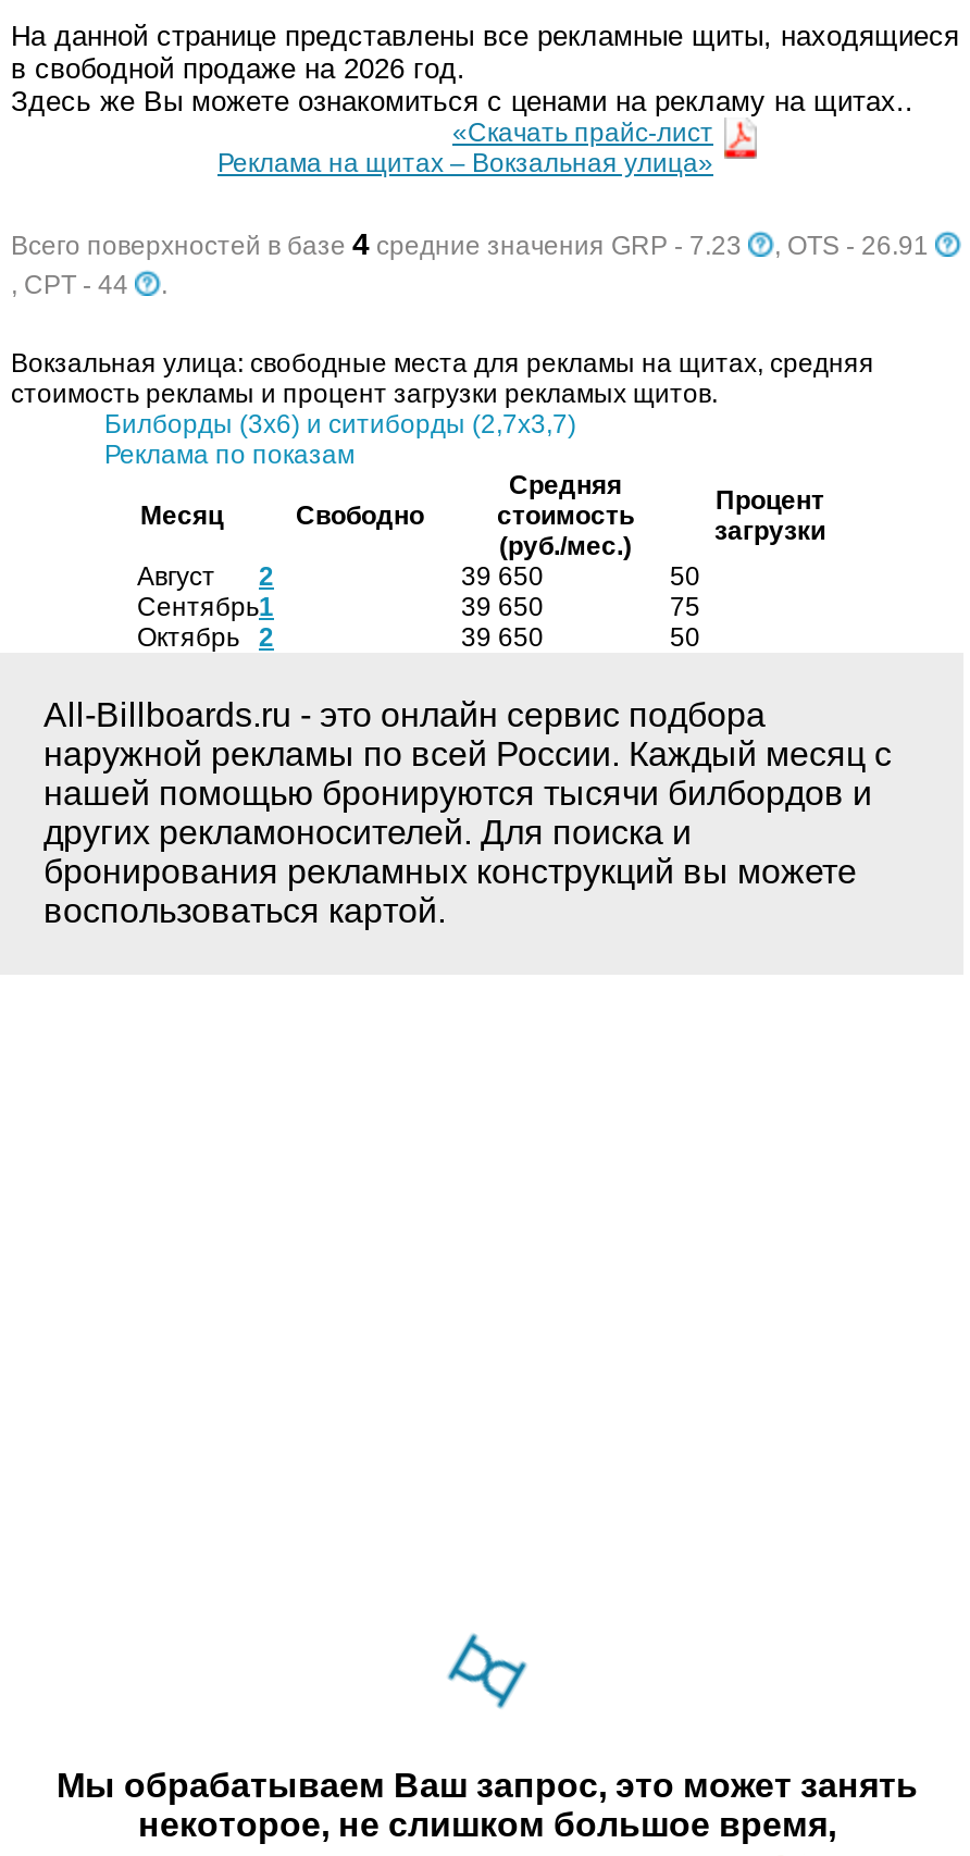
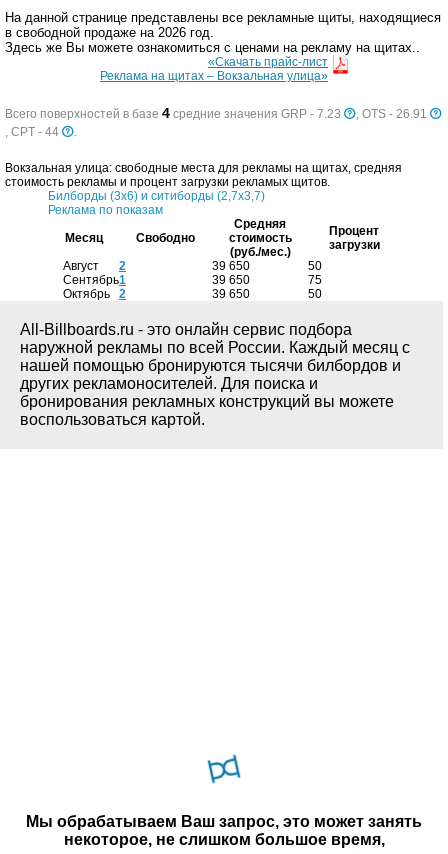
- [image]
+ [image]
